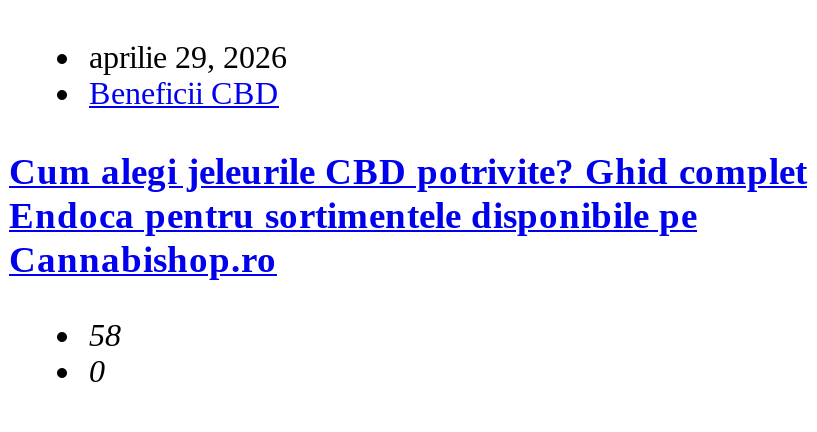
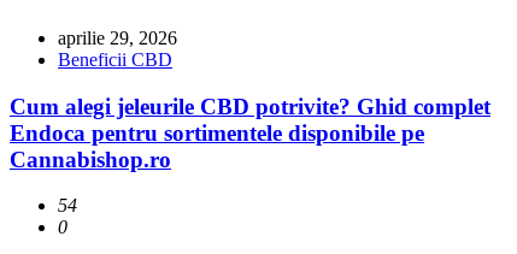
- 58
+ 54
